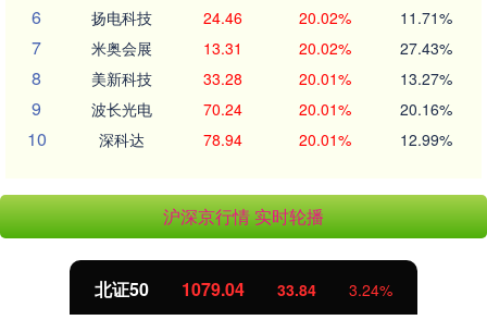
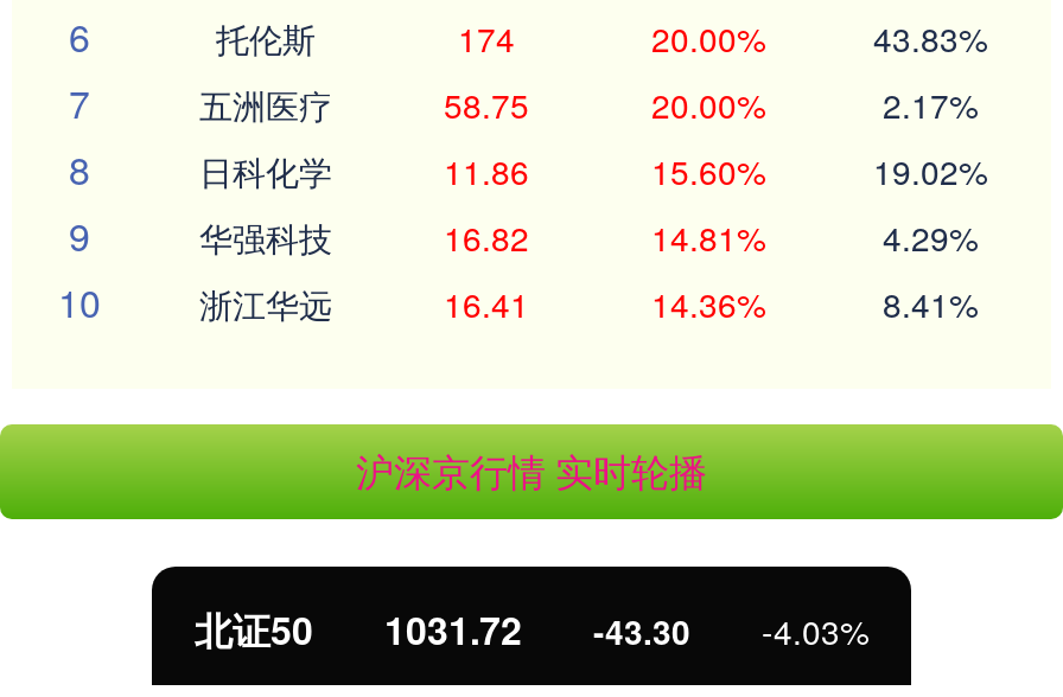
- 扬电科技
- 24.46
- 20.02%
- 11.71%
+ 托伦斯
+ 174
+ 20.00%
+ 43.83%

- 米奥会展
- 13.31
- 20.02%
- 27.43%
+ 五洲医疗
+ 58.75
+ 20.00%
+ 2.17%

- 美新科技
- 33.28
- 20.01%
- 13.27%
+ 日科化学
+ 11.86
+ 15.60%
+ 19.02%

- 波长光电
- 70.24
- 20.01%
- 20.16%
+ 华强科技
+ 16.82
+ 14.81%
+ 4.29%

- 深科达
- 78.94
- 20.01%
- 12.99%
+ 浙江华远
+ 16.41
+ 14.36%
+ 8.41%

- 1079.04
+ 1031.72

- 33.84
+ -43.30

- 3.24%
+ -4.03%
